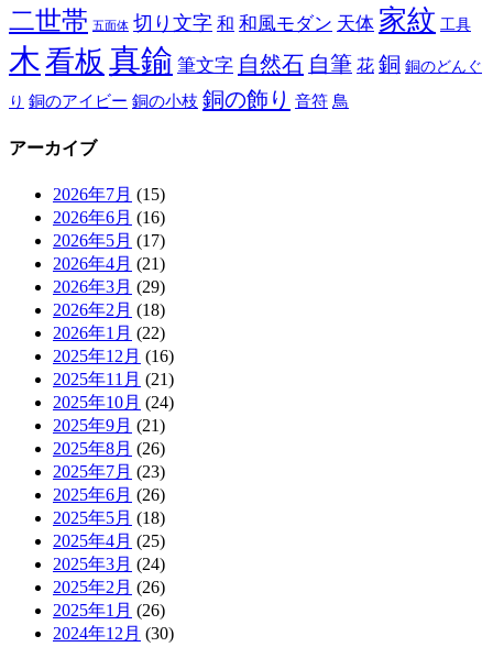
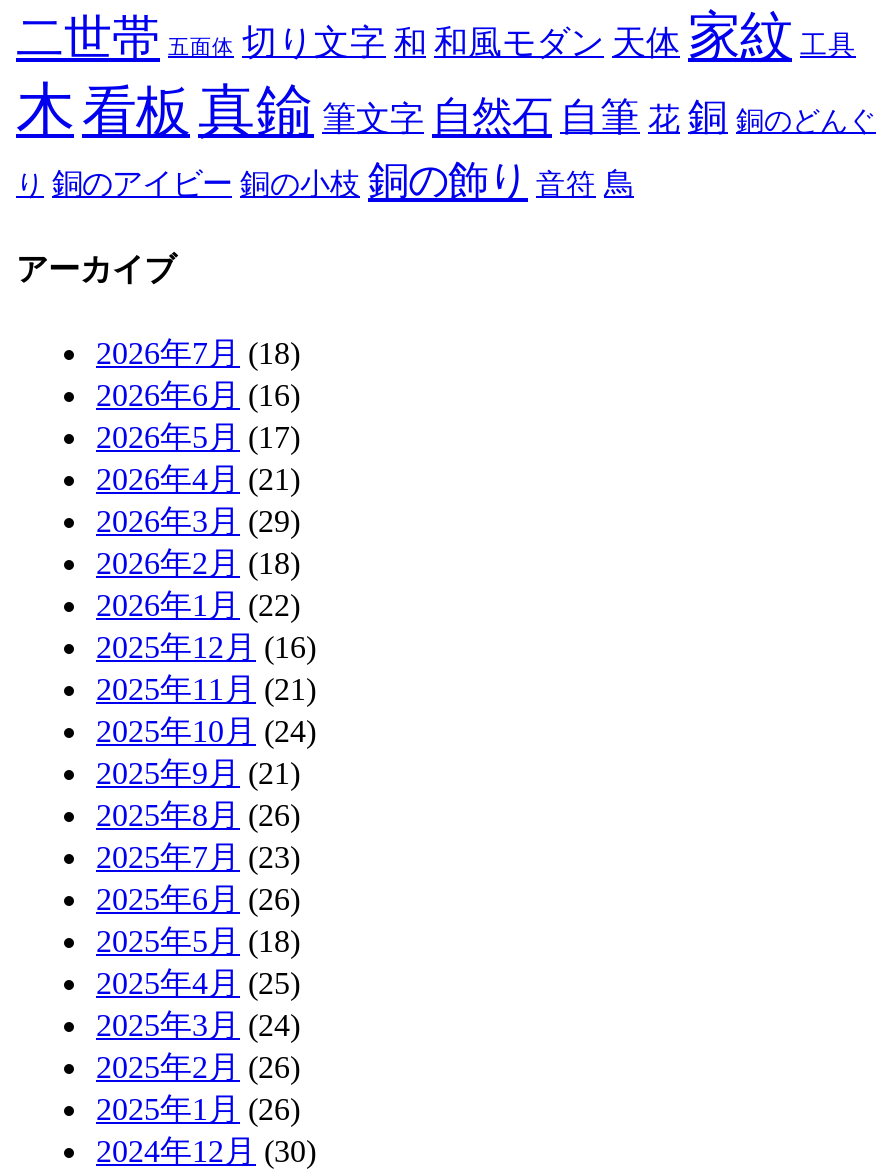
- 2026年7月(15)
+ 2026年7月(18)
